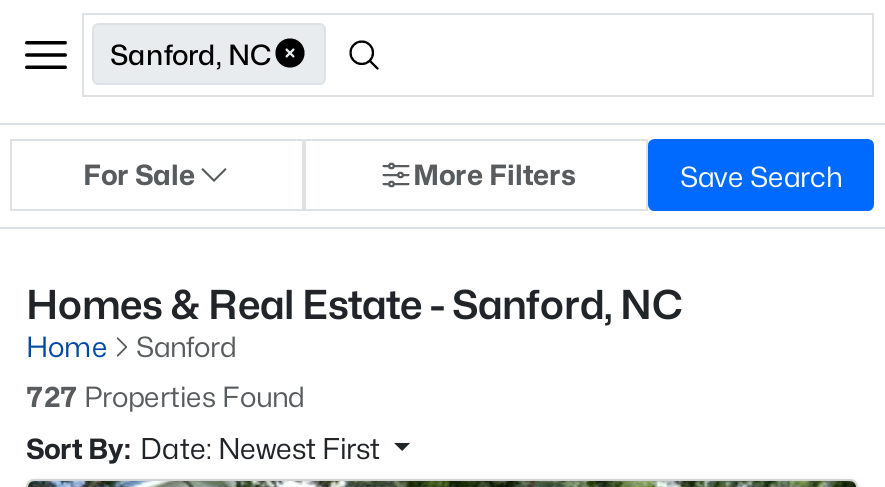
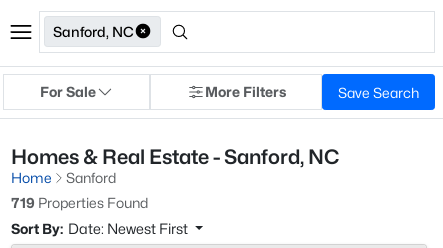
- 727 Properties Found
+ 719 Properties Found
